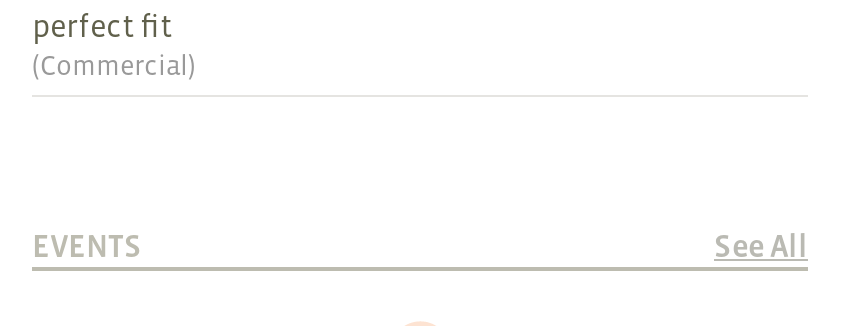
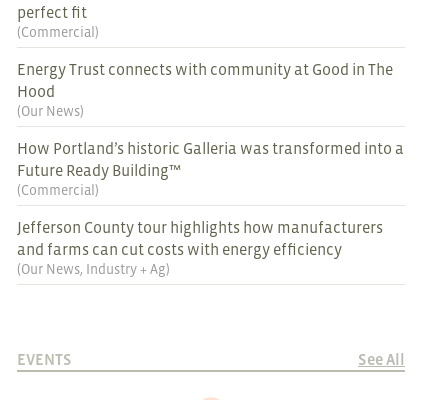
+ Energy Trust connects with community at Good in The
+ Hood
+ (Our News)
+ How Portland’s historic Galleria was transformed into a
+ Future Ready Building™
+ (Commercial)
+ Jefferson County tour highlights how manufacturers
+ and farms can cut costs with energy efficiency
+ (Our News, Industry + Ag)
